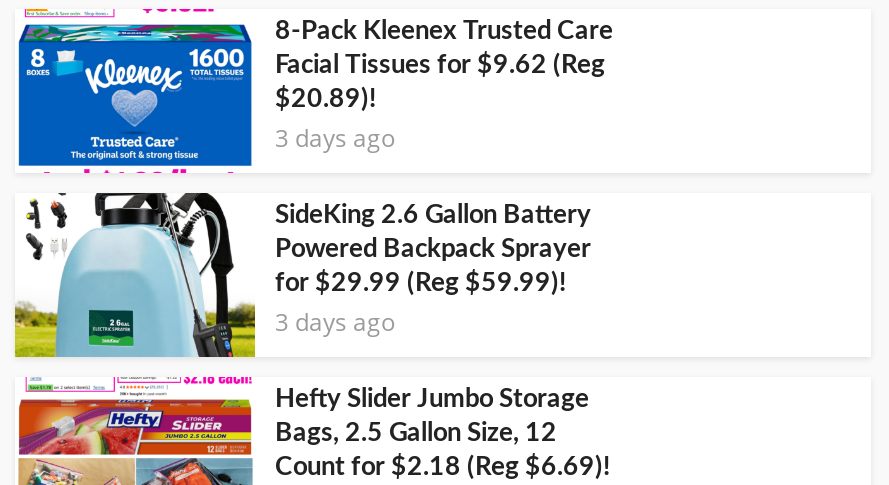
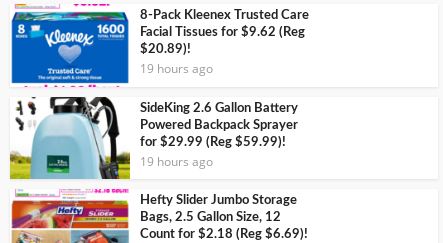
- 3 days ago
+ 19 hours ago

- 3 days ago
+ 19 hours ago
